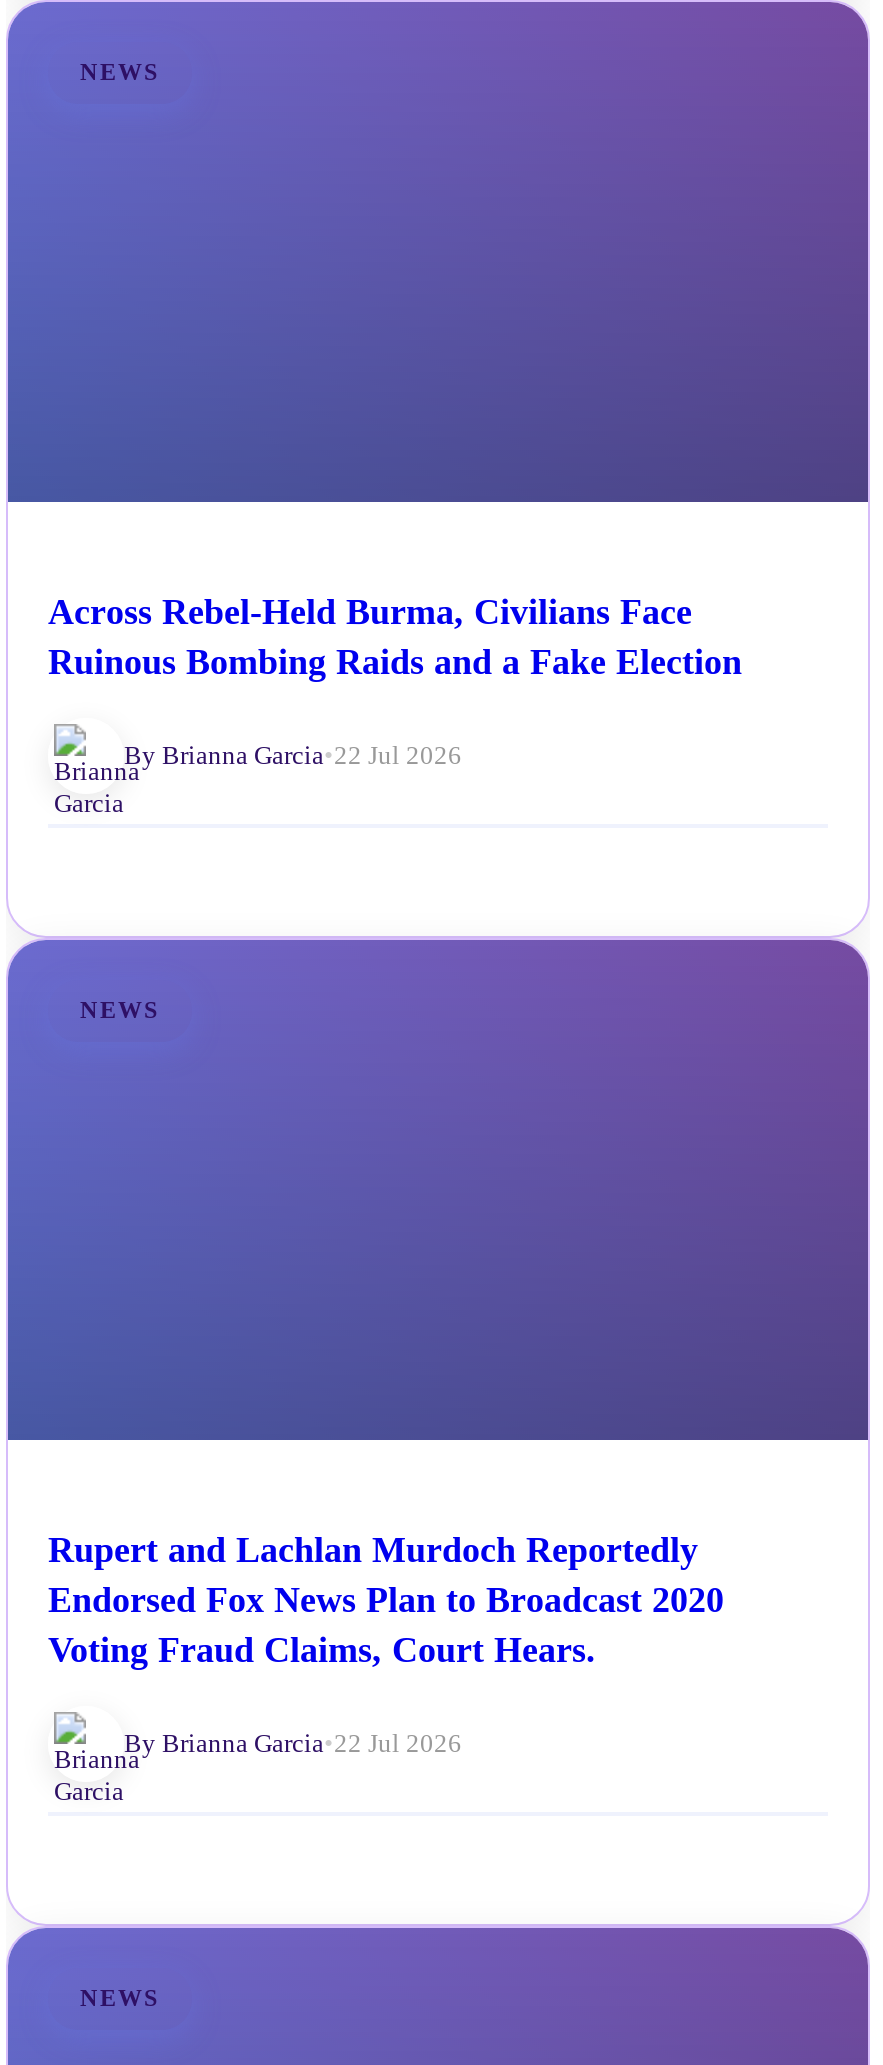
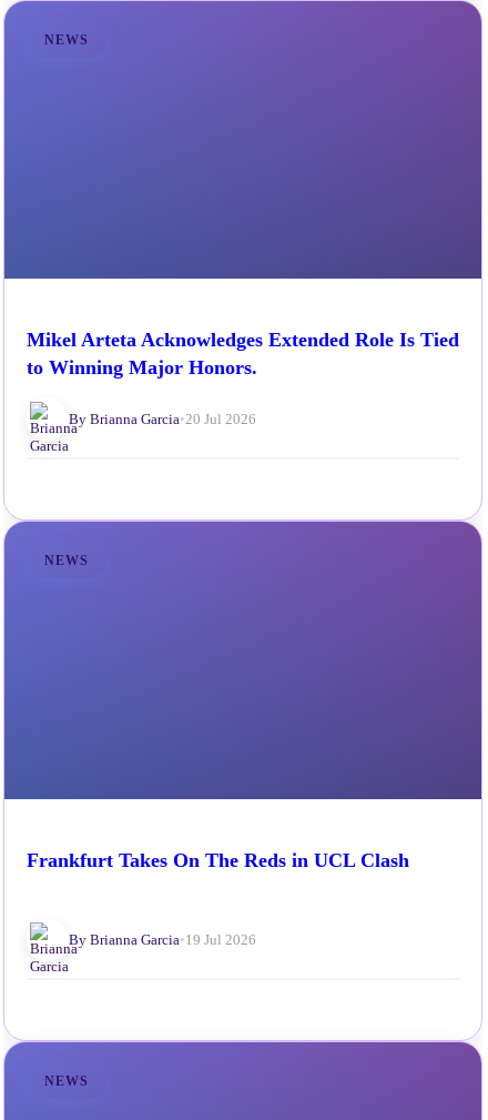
- Across Rebel-Held Burma, Civilians Face
- Ruinous Bombing Raids and a Fake Election
+ Mikel Arteta Acknowledges Extended Role Is Tied
+ to Winning Major Honors.

- By Brianna Garcia • 22 Jul 2026
+ By Brianna Garcia • 20 Jul 2026

- Rupert and Lachlan Murdoch Reportedly
- Endorsed Fox News Plan to Broadcast 2020
- Voting Fraud Claims, Court Hears.
+ Frankfurt Takes On The Reds in UCL Clash

- By Brianna Garcia • 22 Jul 2026
+ By Brianna Garcia • 19 Jul 2026
